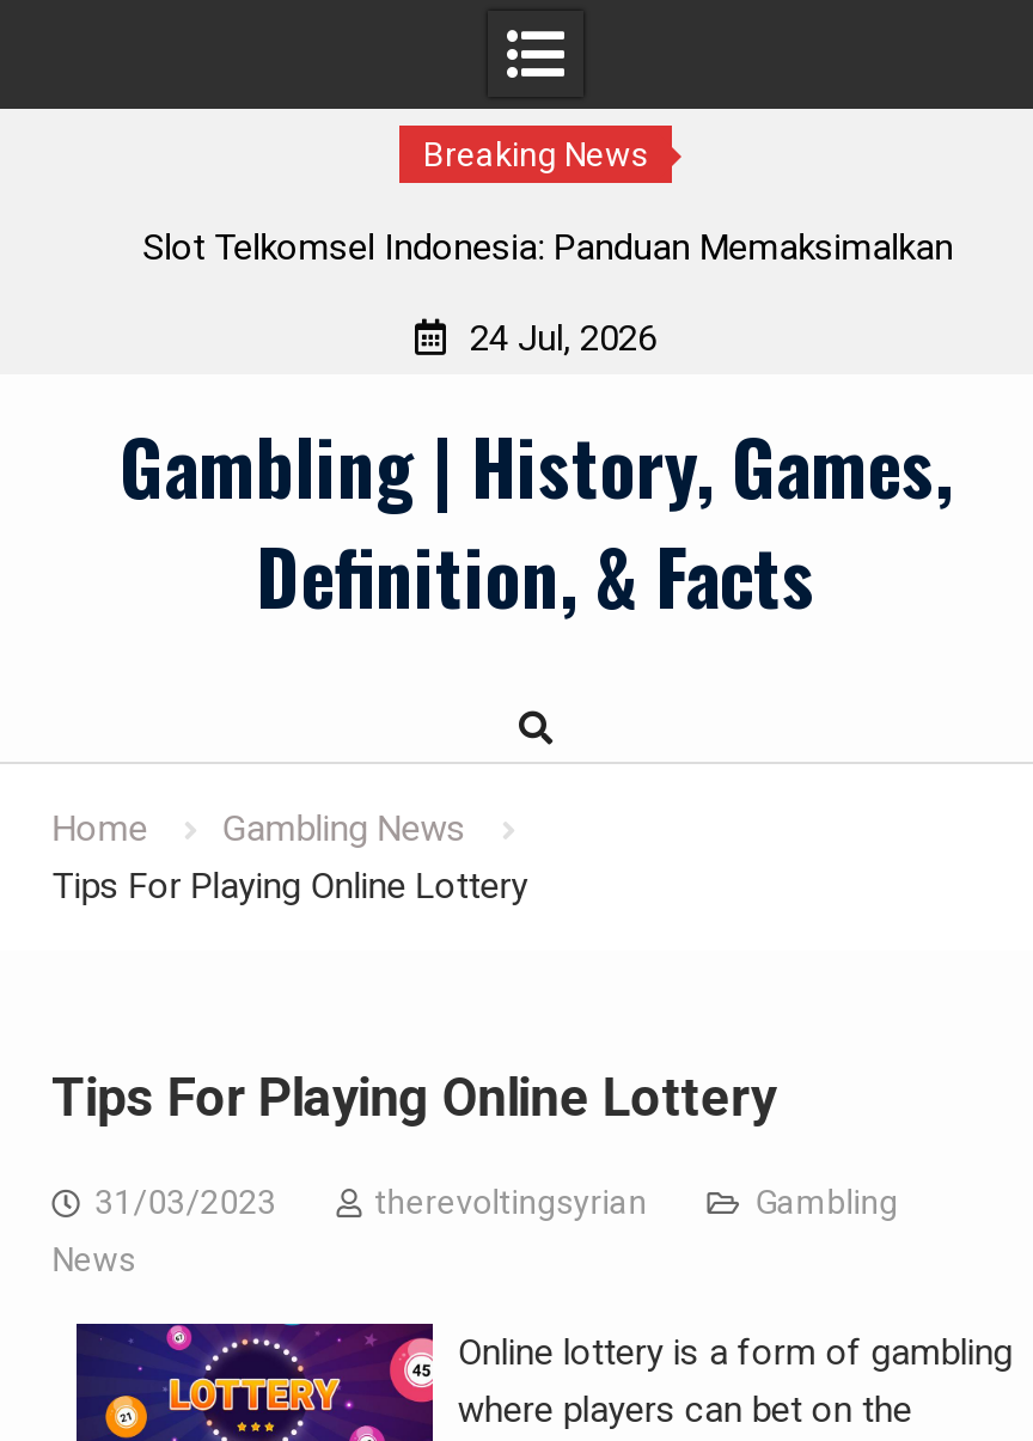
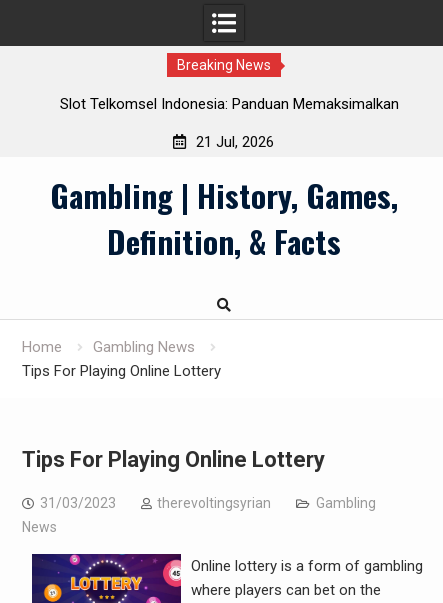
- 24 Jul, 2026
+ 21 Jul, 2026
